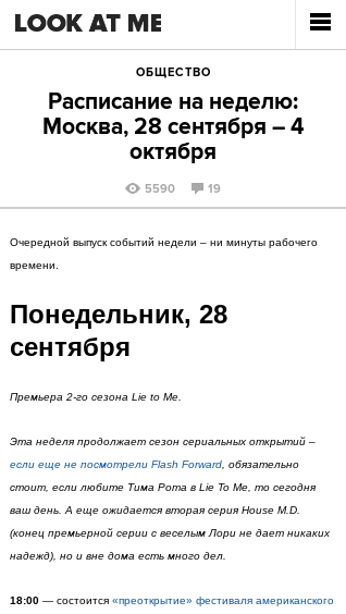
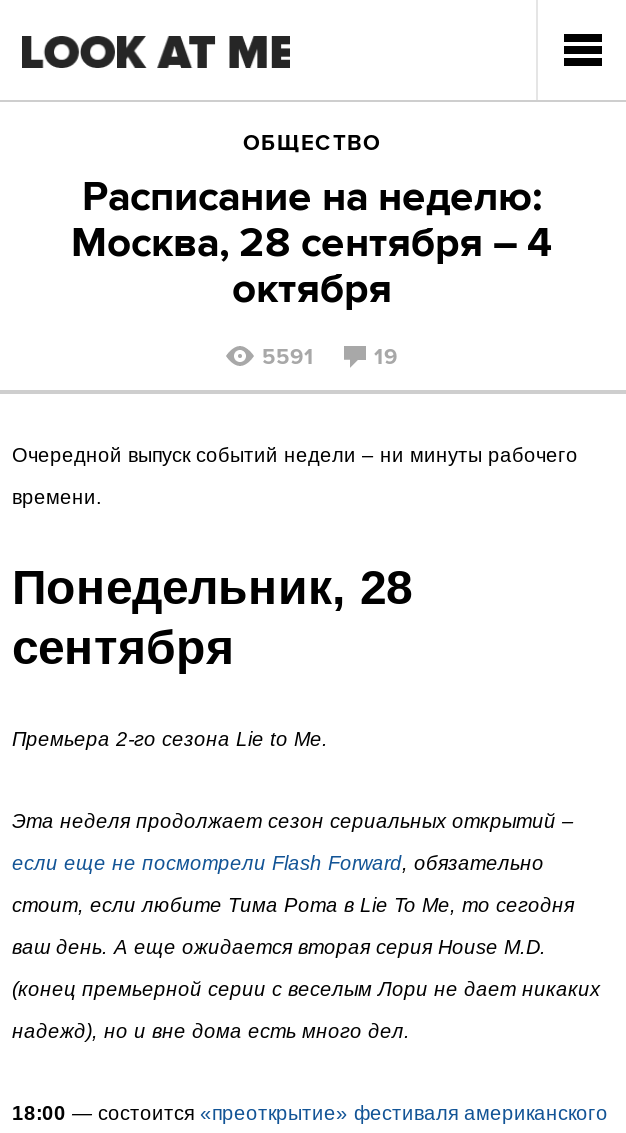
- 5590
+ 5591
